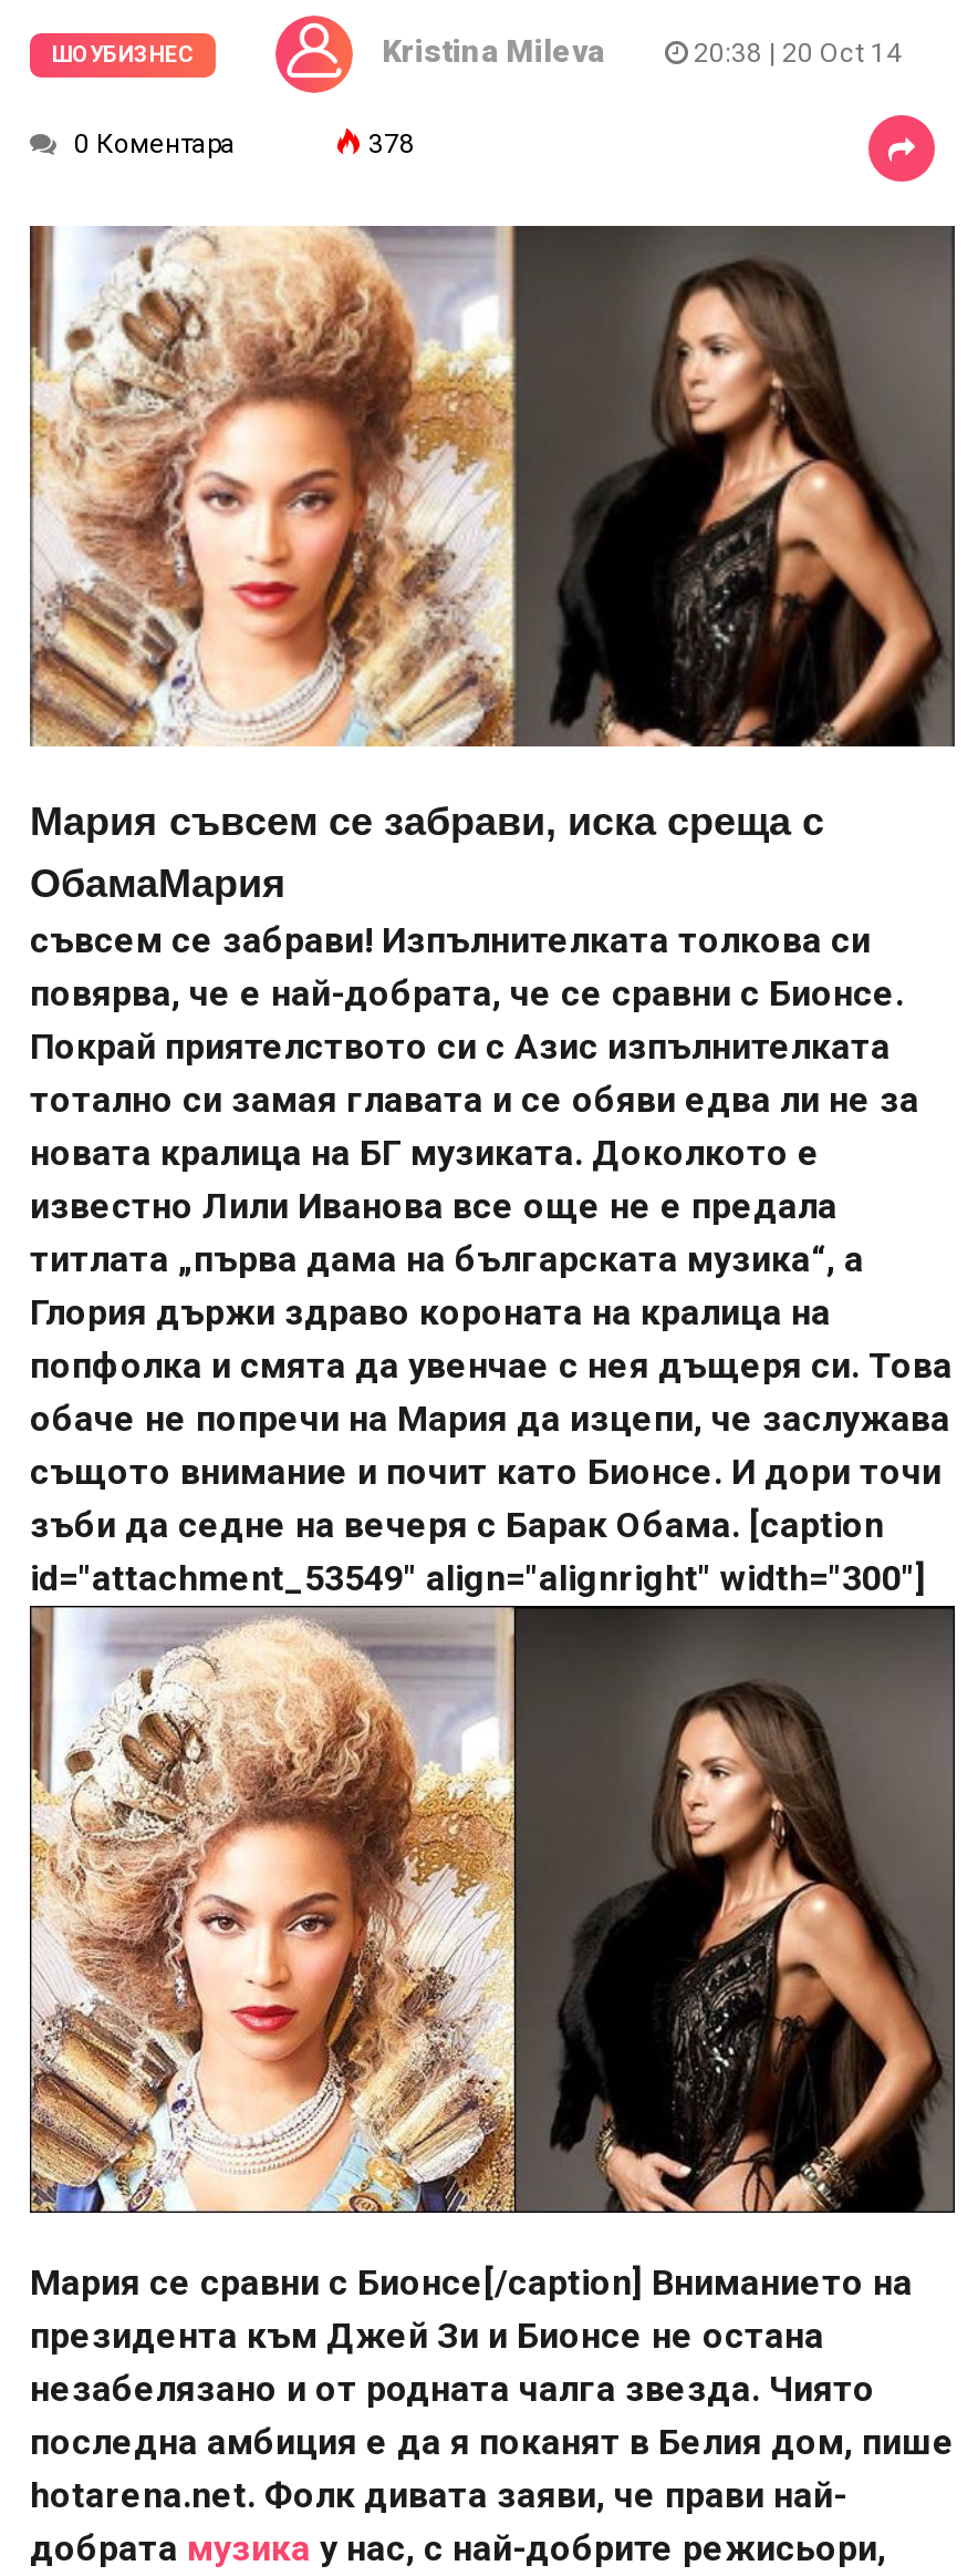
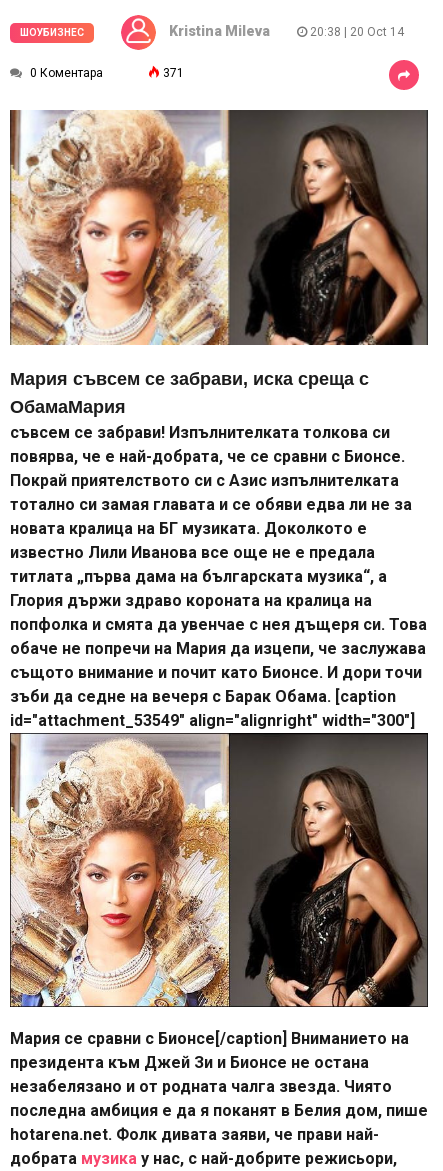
- 378
+ 371
